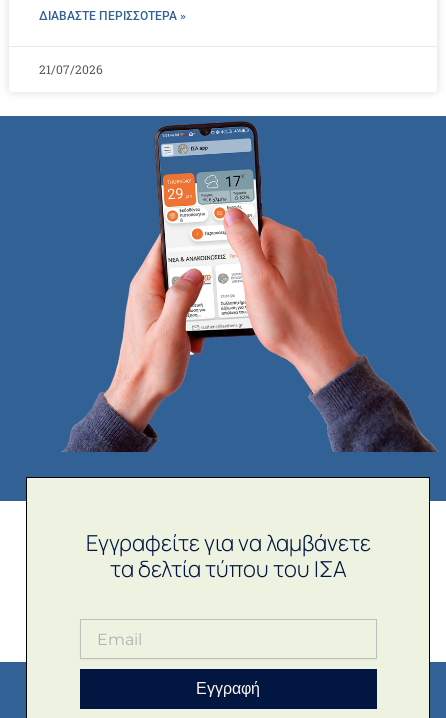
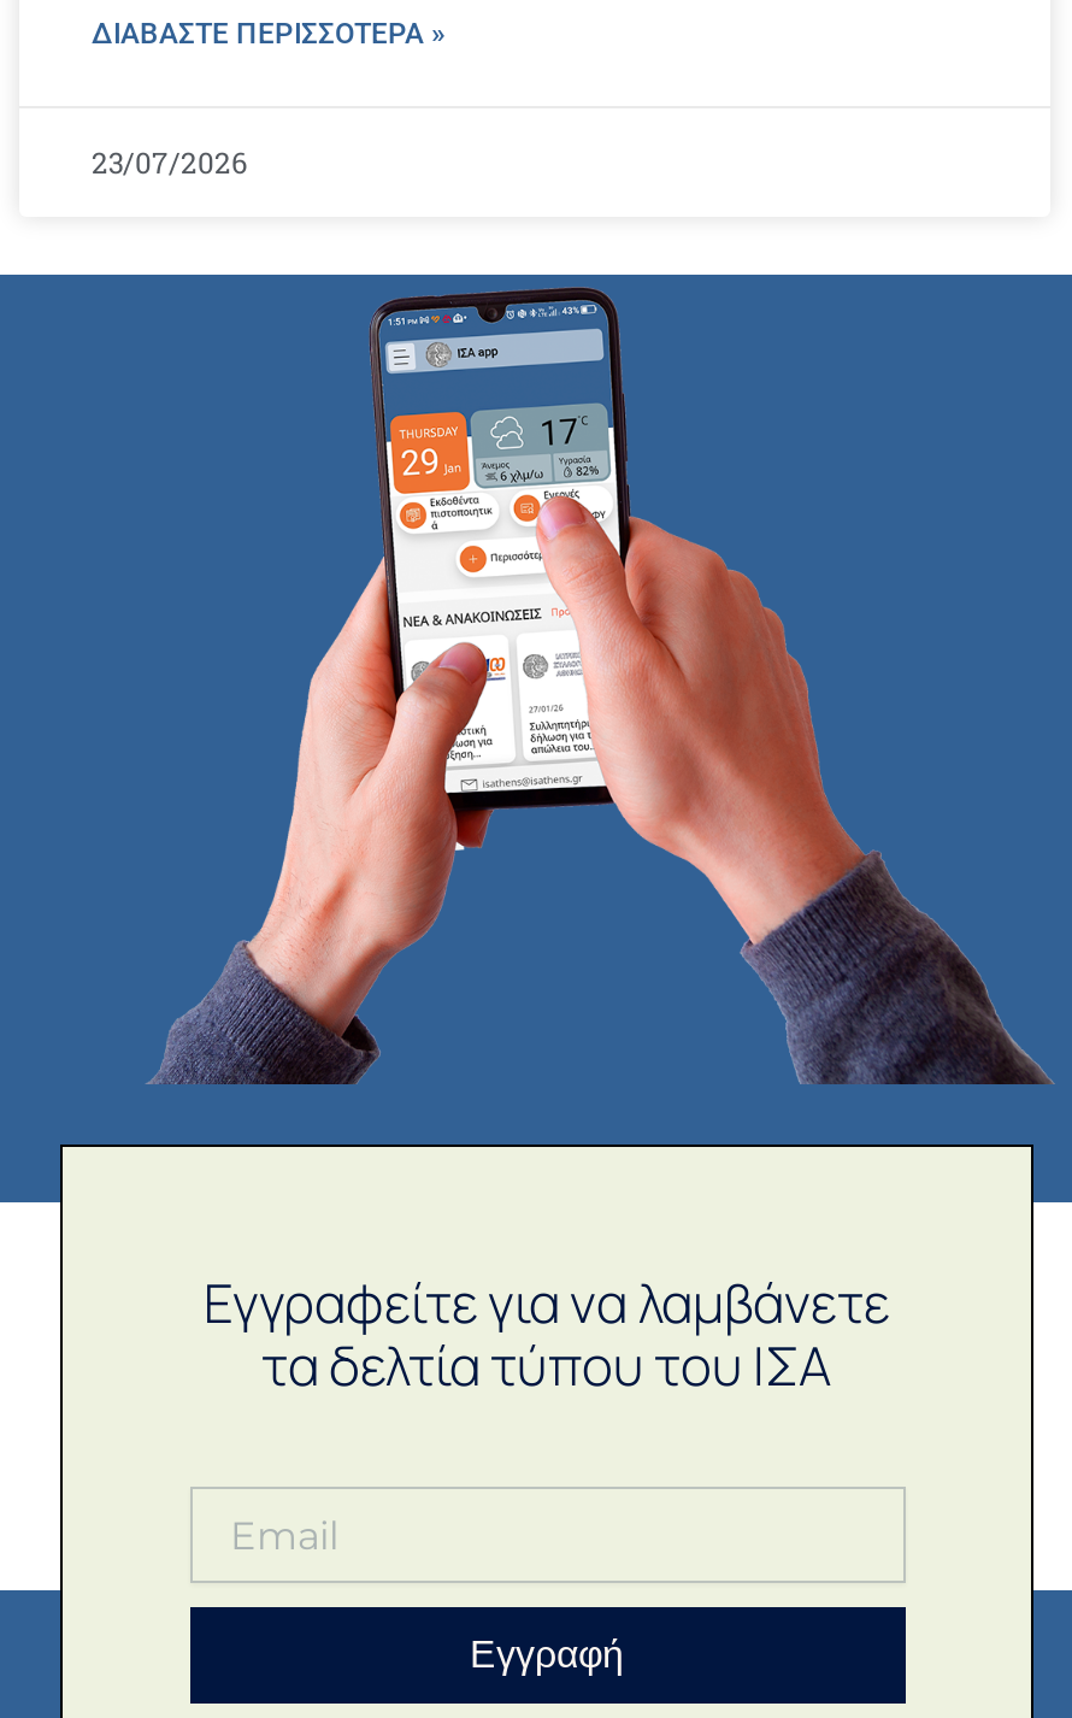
- 21/07/2026
+ 23/07/2026
